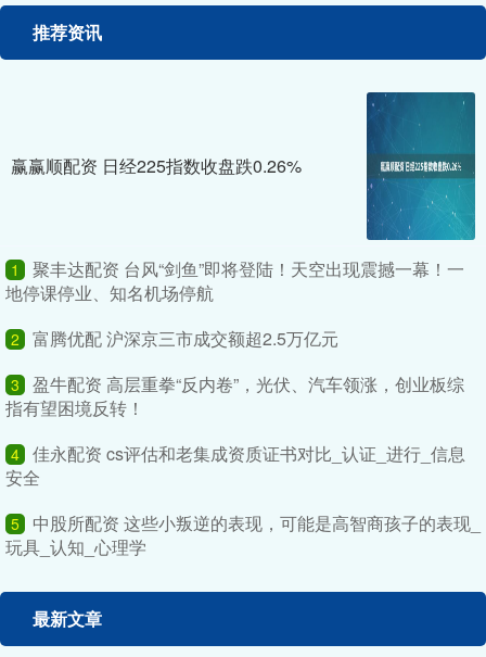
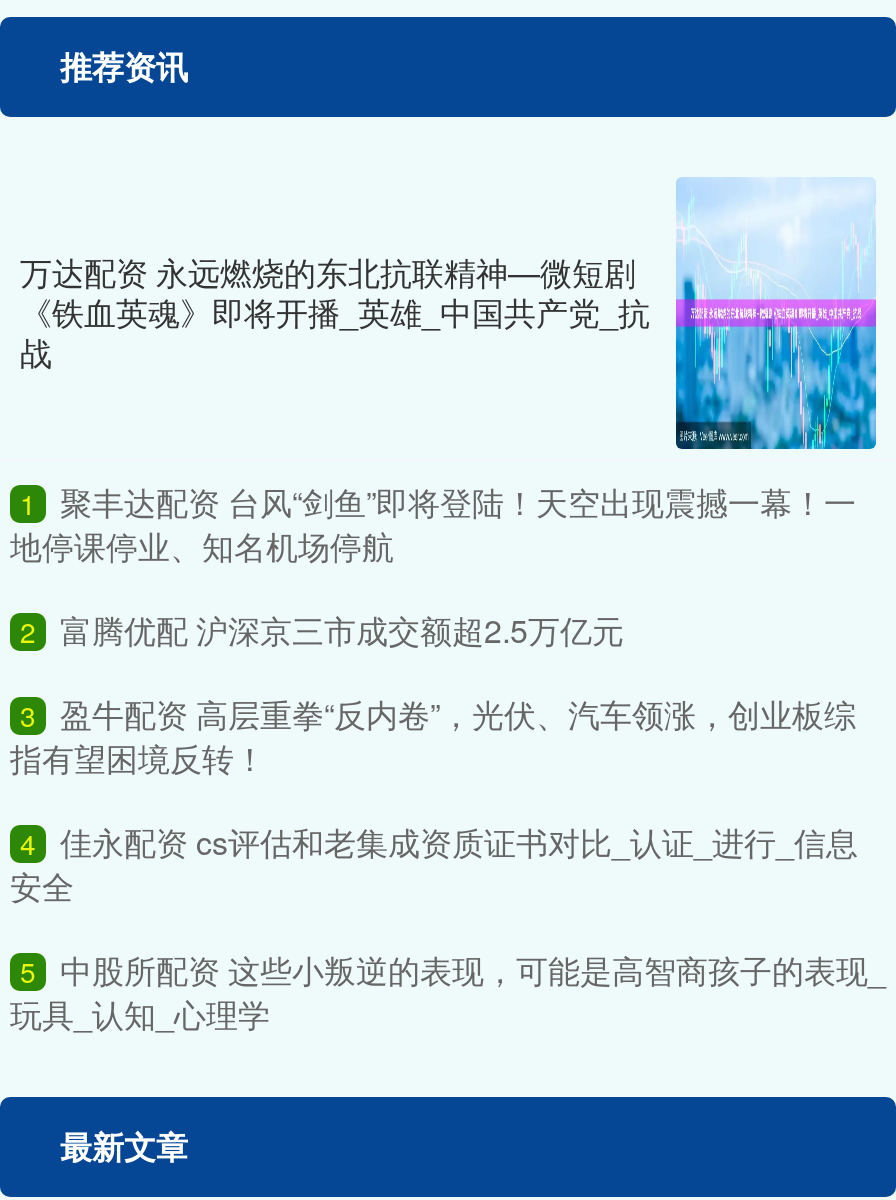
- [image]
+ [image]

- 赢赢顺配资 日经225指数收盘跌0.26%
+ 万达配资 永远燃烧的东北抗联精神—微短剧
+ 《铁血英魂》即将开播_英雄_中国共产党_抗
+ 战
